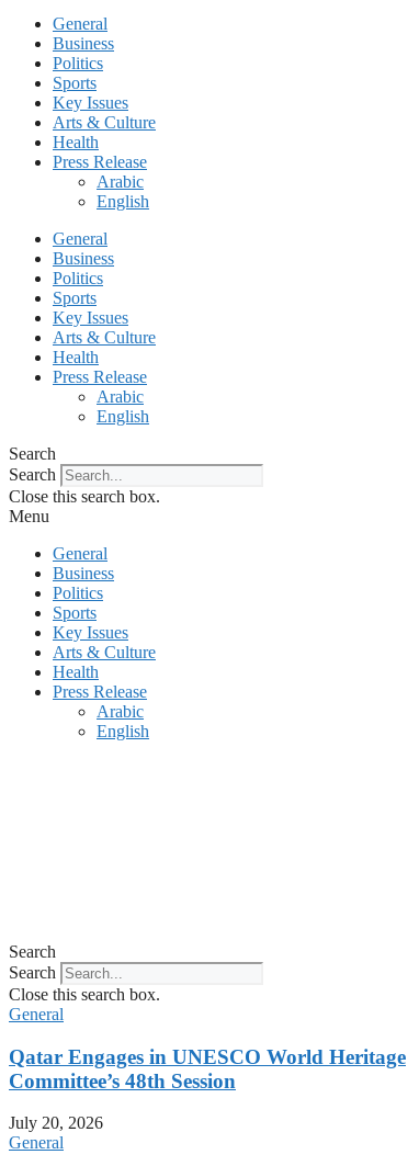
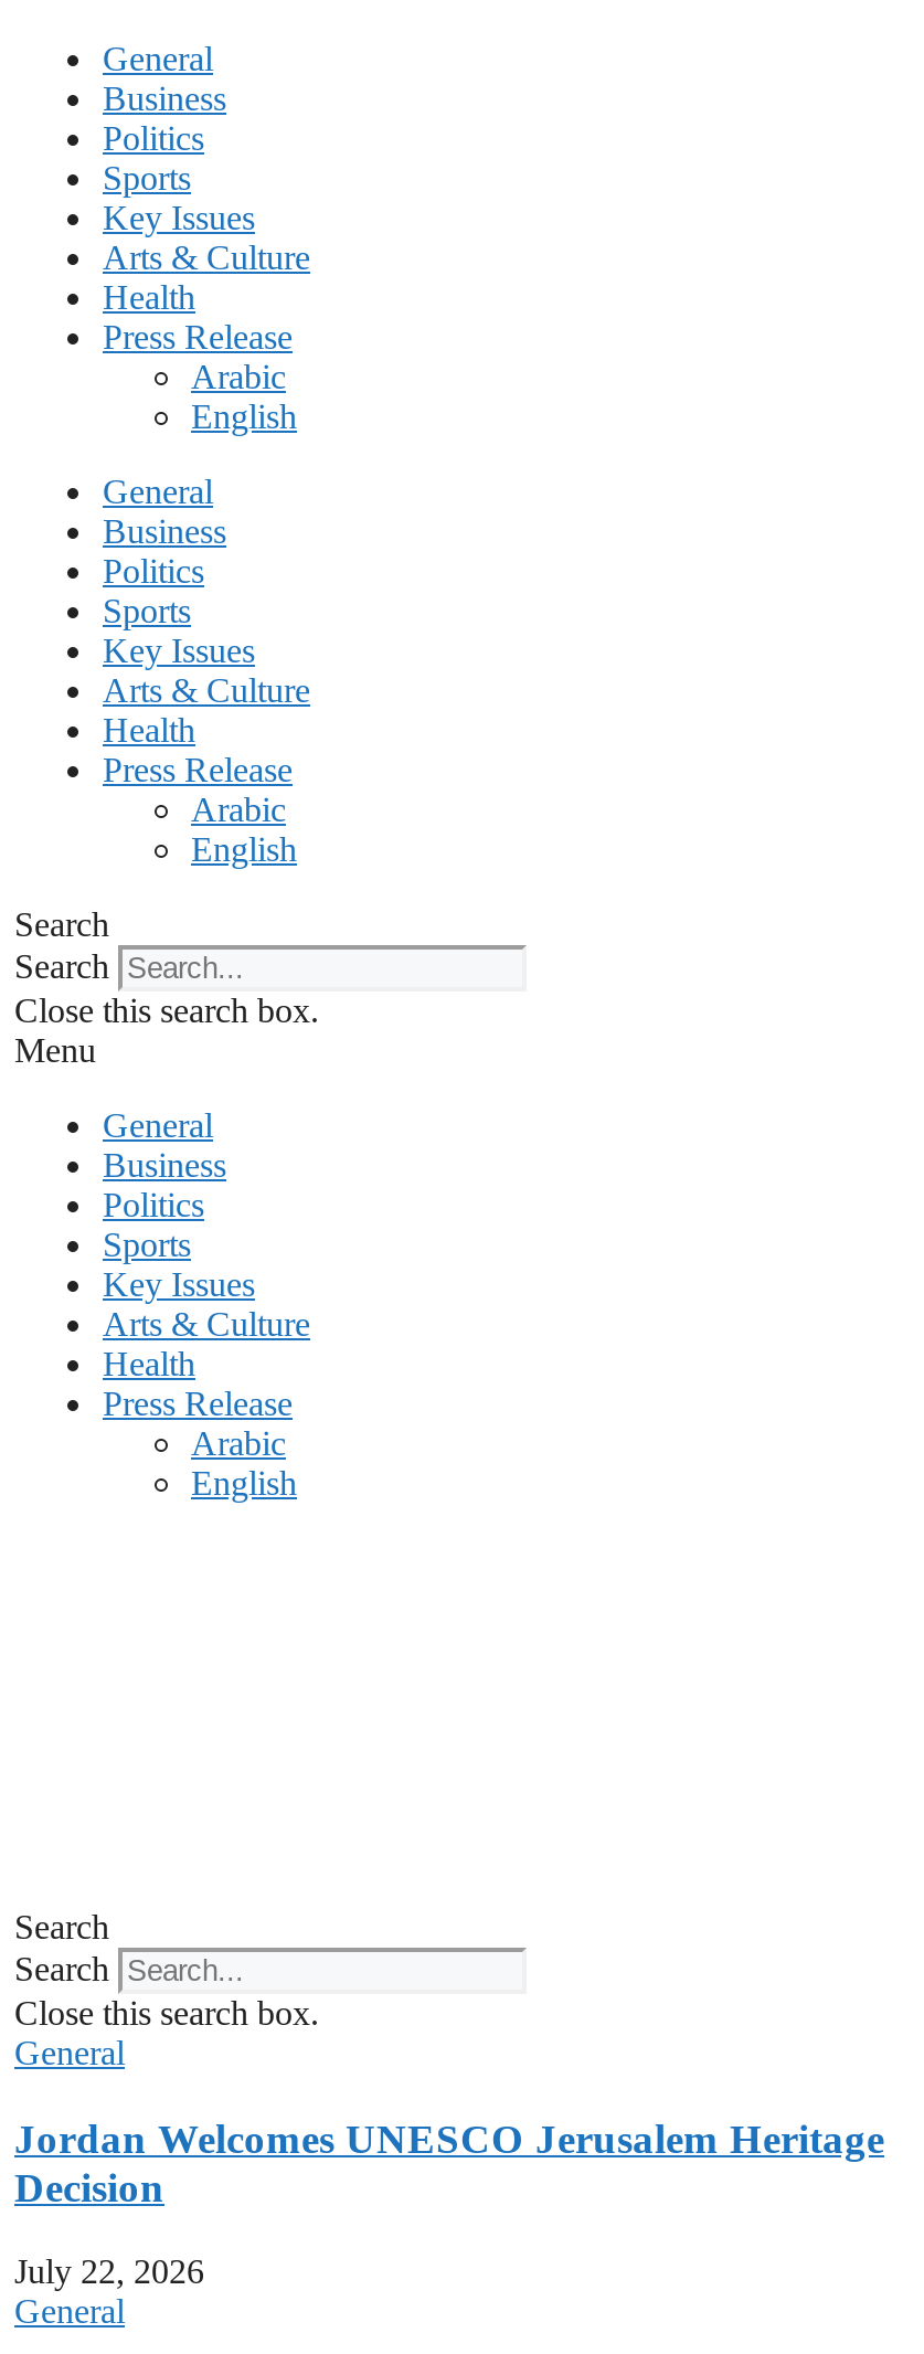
- Qatar Engages in UNESCO World Heritage
- Committee’s 48th Session
+ Jordan Welcomes UNESCO Jerusalem Heritage
+ Decision

- July 20, 2026
+ July 22, 2026
